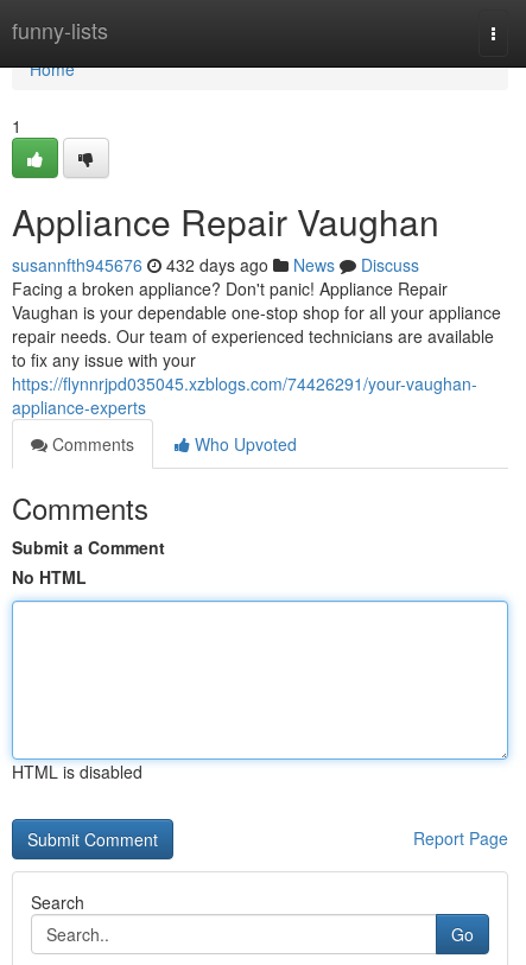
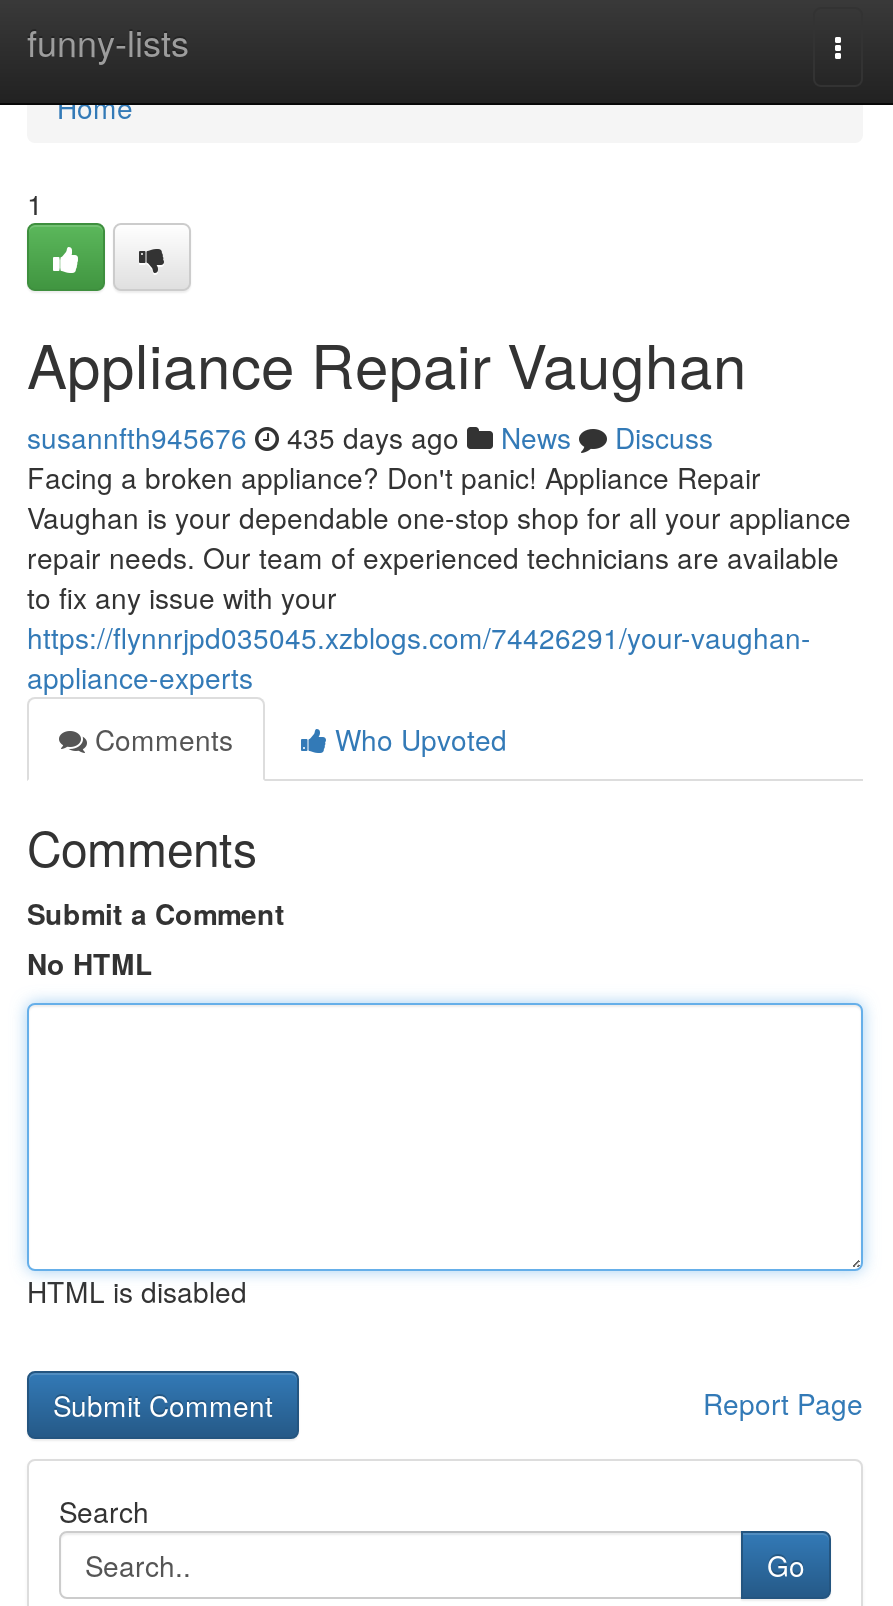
- susannfth945676 432 days ago News Discuss
+ susannfth945676 435 days ago News Discuss
